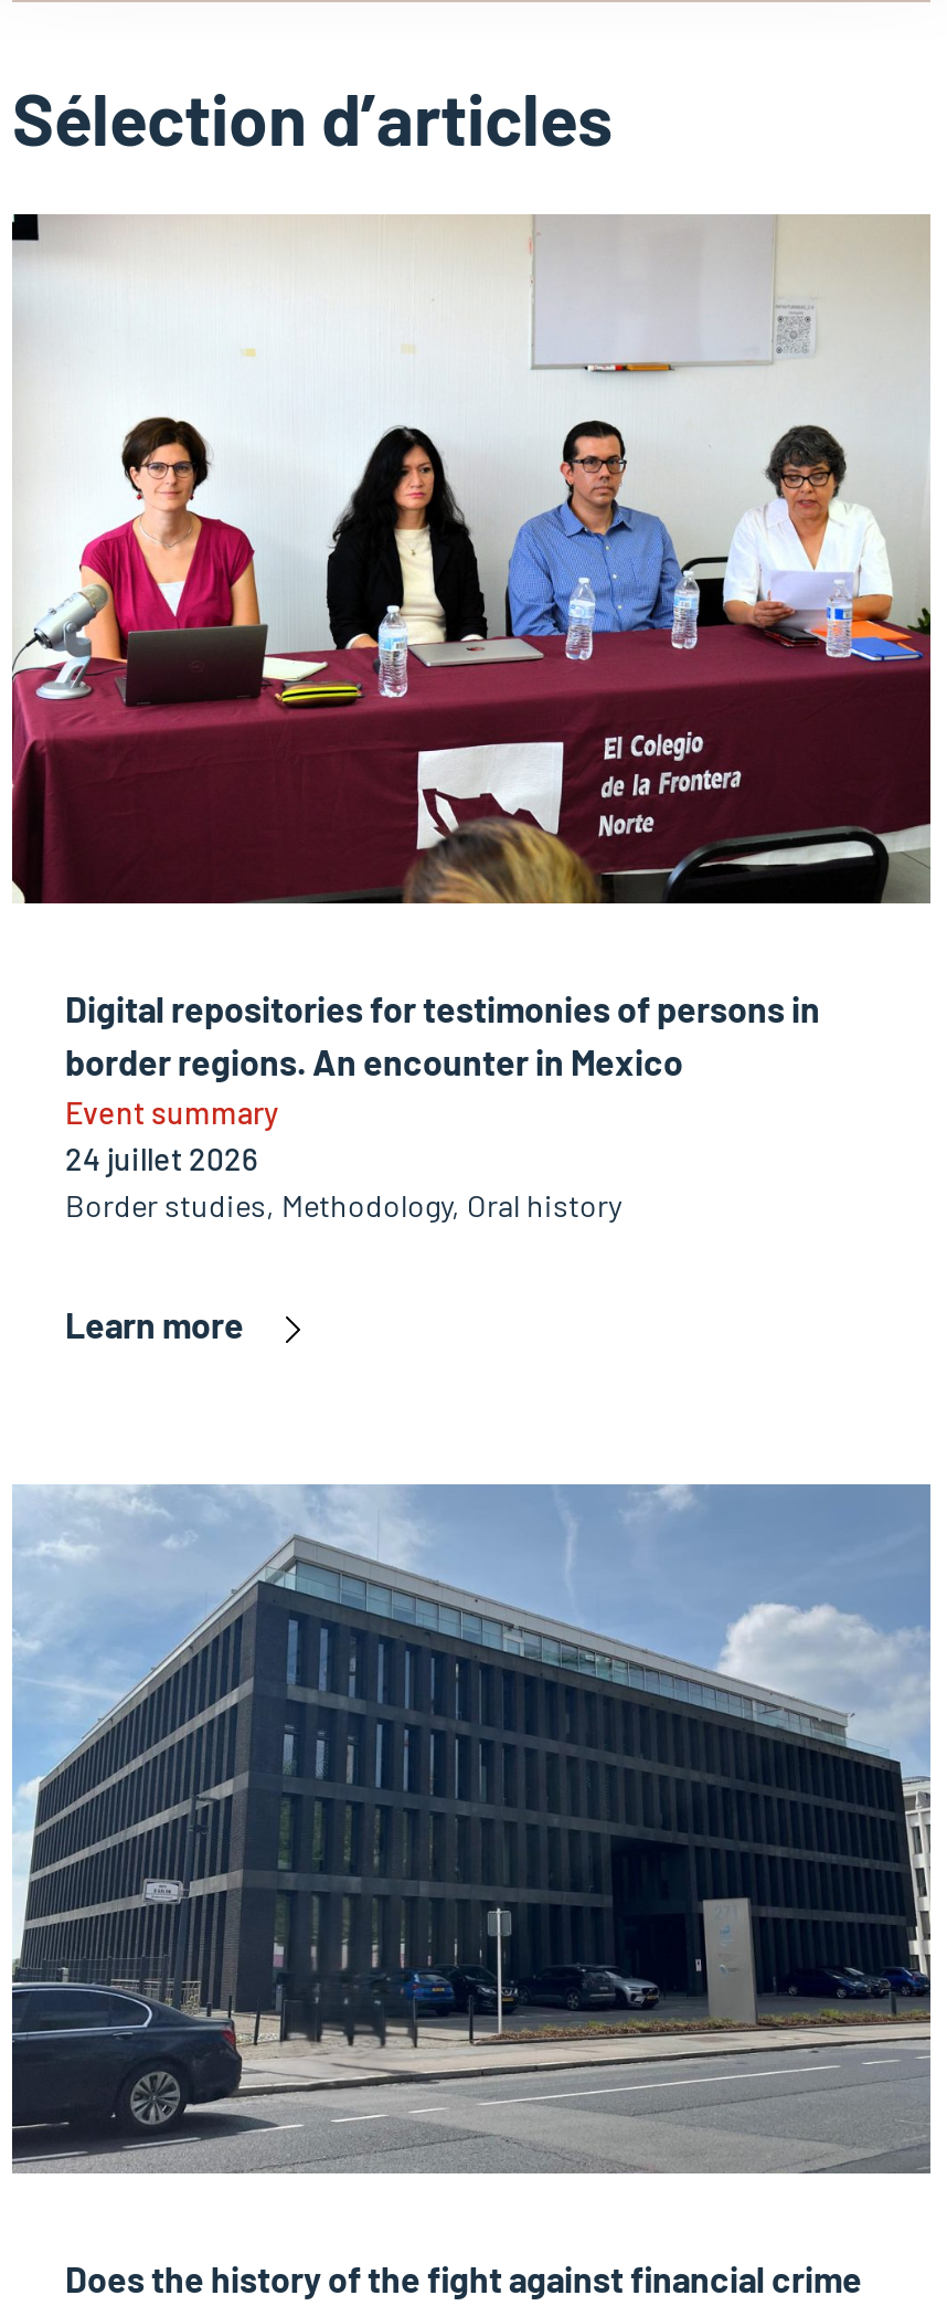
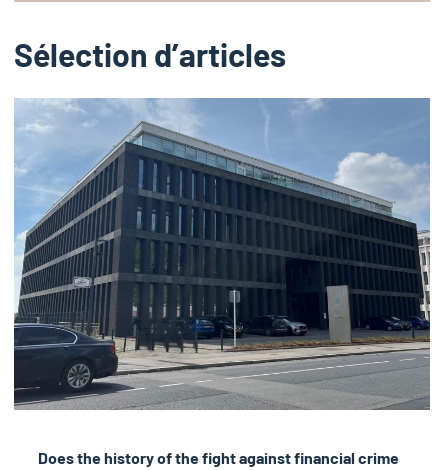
- [image]
- Digital repositories for testimonies of persons in
- border regions. An encounter in Mexico
- Event summary
- 24 juillet 2026
- Border studies, Methodology, Oral history
- Learn more
